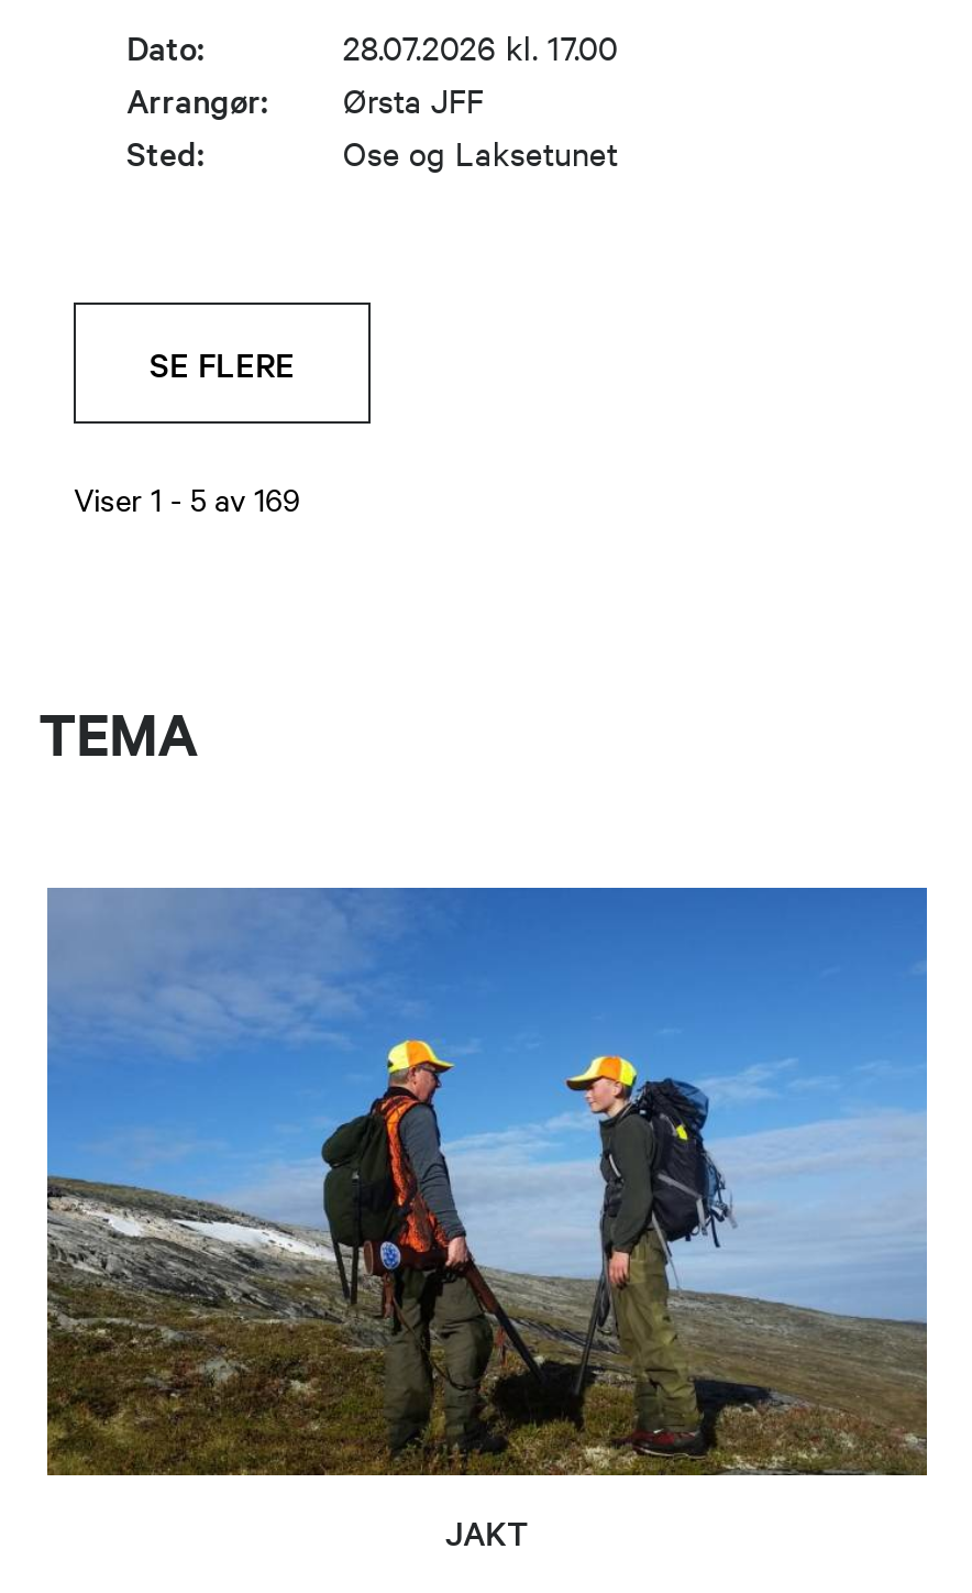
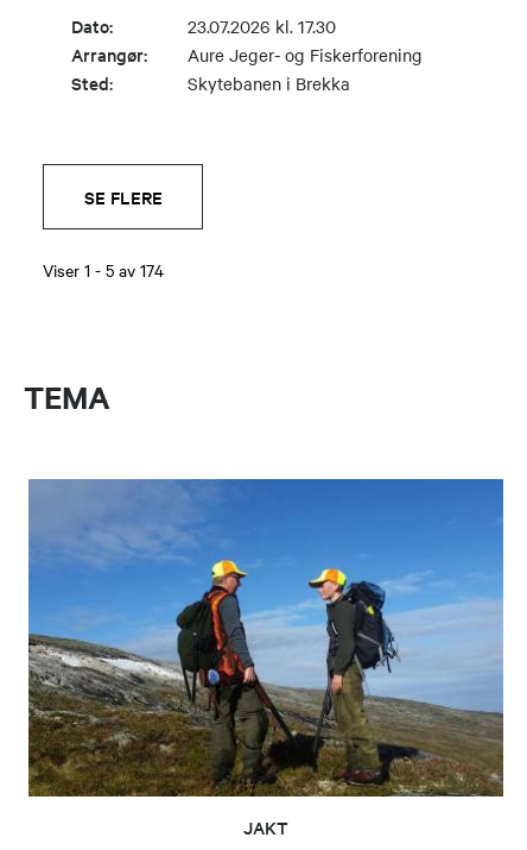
- 28.07.2026 kl. 17.00
+ 23.07.2026 kl. 17.30

- Ørsta JFF
+ Aure Jeger- og Fiskerforening

- Ose og Laksetunet
+ Skytebanen i Brekka

- Viser 1 - 5 av 169
+ Viser 1 - 5 av 174
